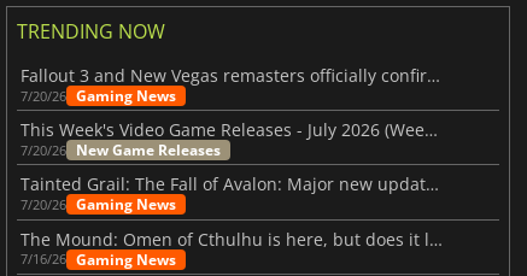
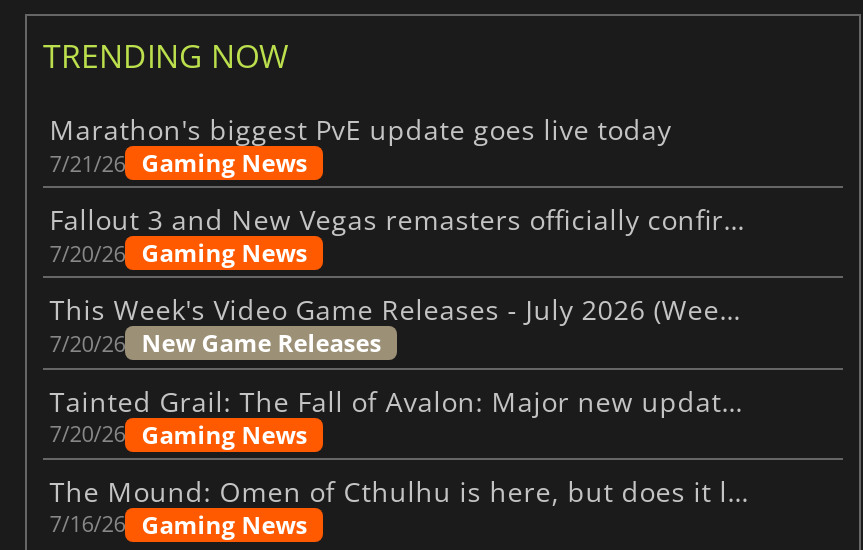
+ Marathon's biggest PvE update goes live today
+ 7/21/26 Gaming News
